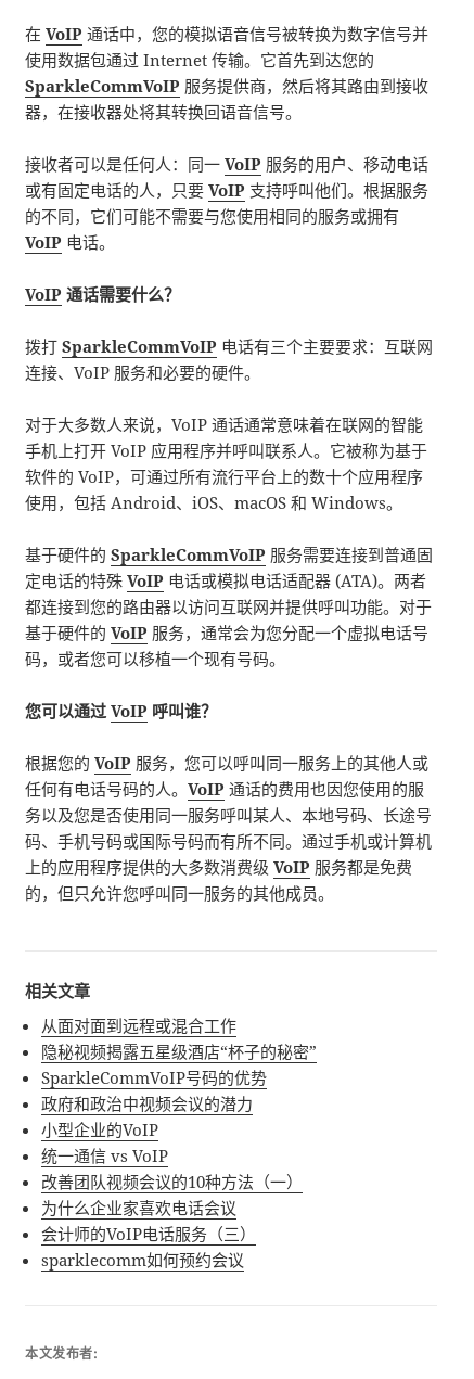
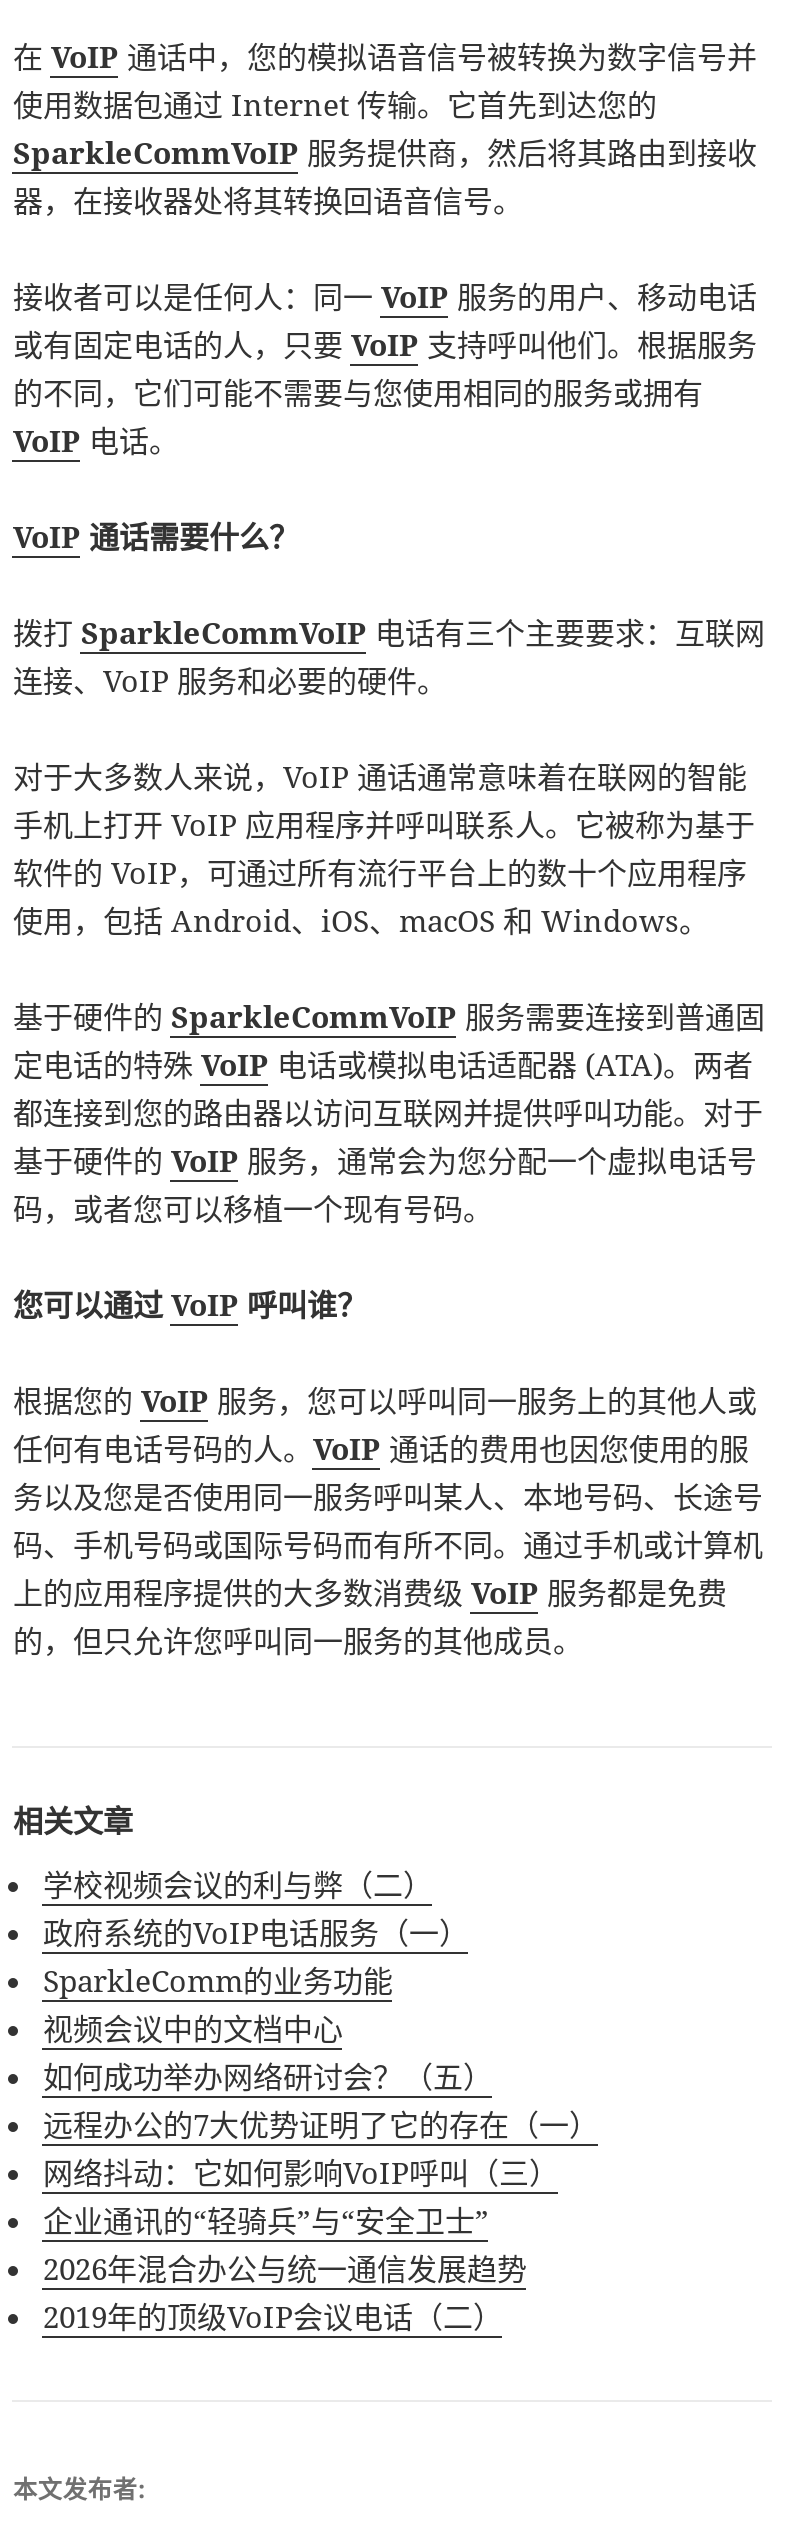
- 从面对面到远程或混合工作
- 隐秘视频揭露五星级酒店“杯子的秘密”
- SparkleCommVoIP号码的优势
- 政府和政治中视频会议的潜力
- 小型企业的VoIP
- 统一通信 vs VoIP
- 改善团队视频会议的10种方法（一）
- 为什么企业家喜欢电话会议
- 会计师的VoIP电话服务（三）
- sparklecomm如何预约会议
+ 学校视频会议的利与弊（二）
+ 政府系统的VoIP电话服务（一）
+ SparkleComm的业务功能
+ 视频会议中的文档中心
+ 如何成功举办网络研讨会？（五）
+ 远程办公的7大优势证明了它的存在（一）
+ 网络抖动：它如何影响VoIP呼叫（三）
+ 企业通讯的“轻骑兵”与“安全卫士”
+ 2026年混合办公与统一通信发展趋势
+ 2019年的顶级VoIP会议电话（二）
